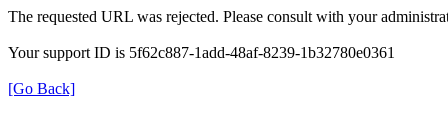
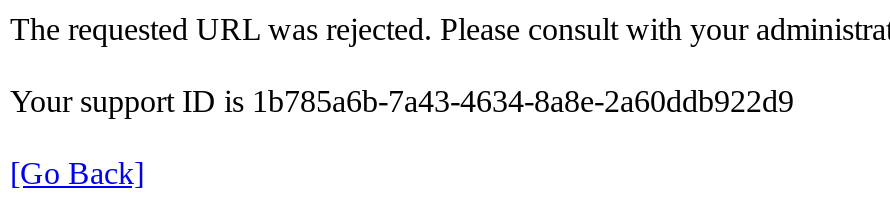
- Your support ID is 5f62c887-1add-48af-8239-1b32780e0361
+ Your support ID is 1b785a6b-7a43-4634-8a8e-2a60ddb922d9
